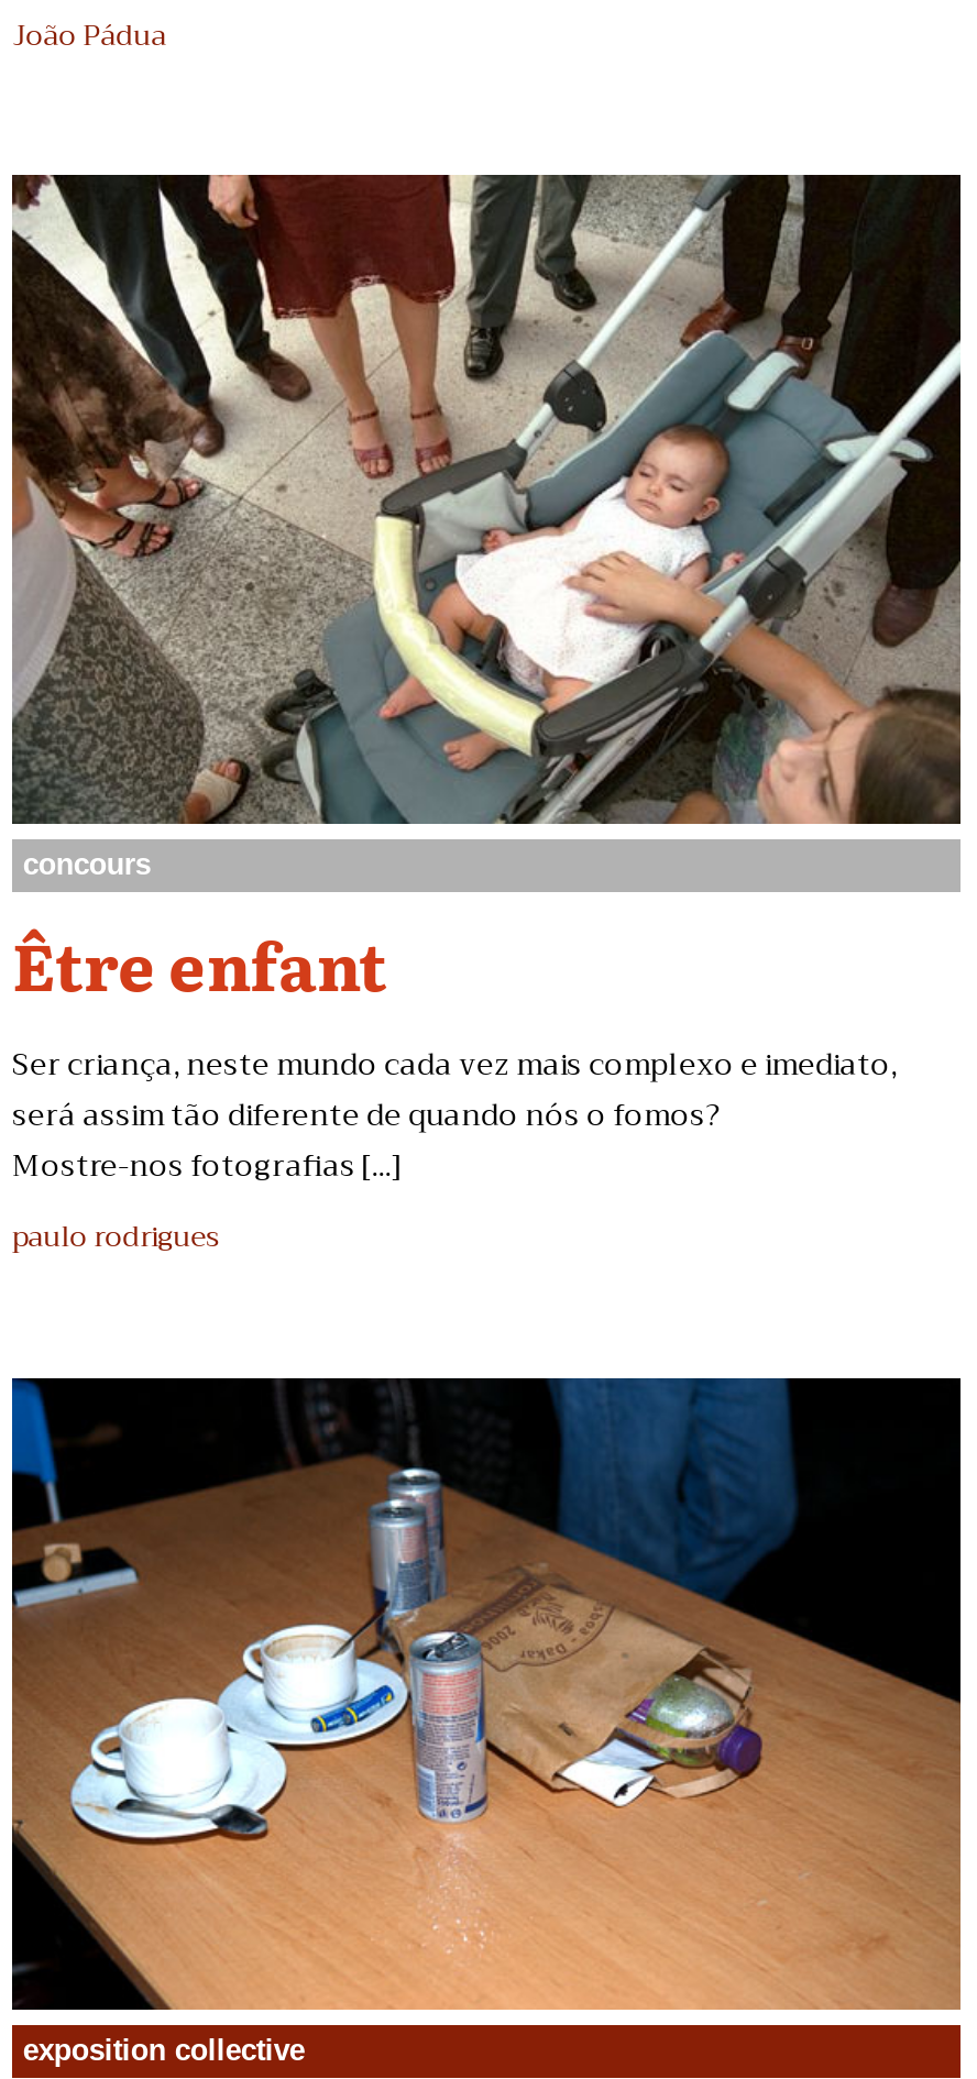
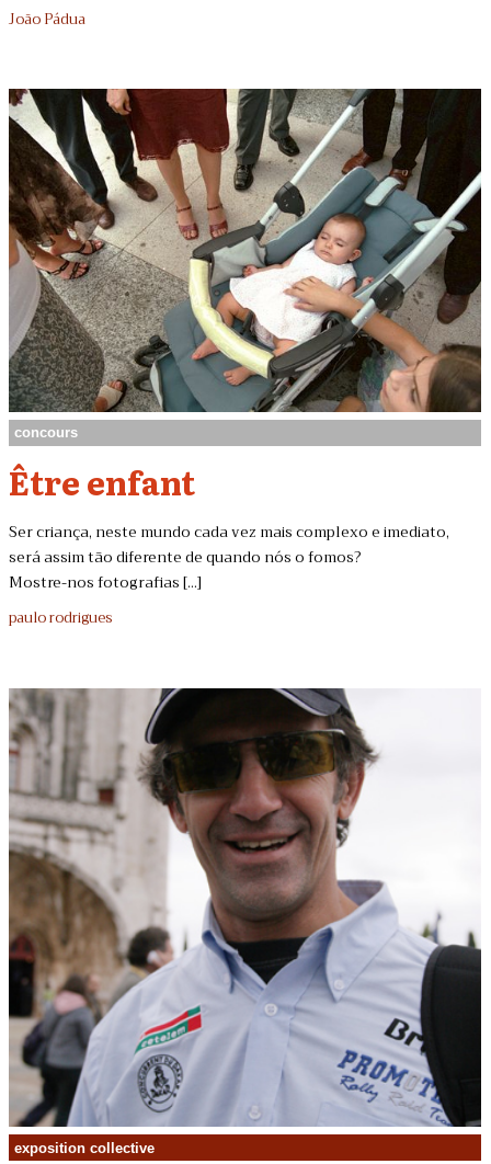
- [image]
+ [image]
